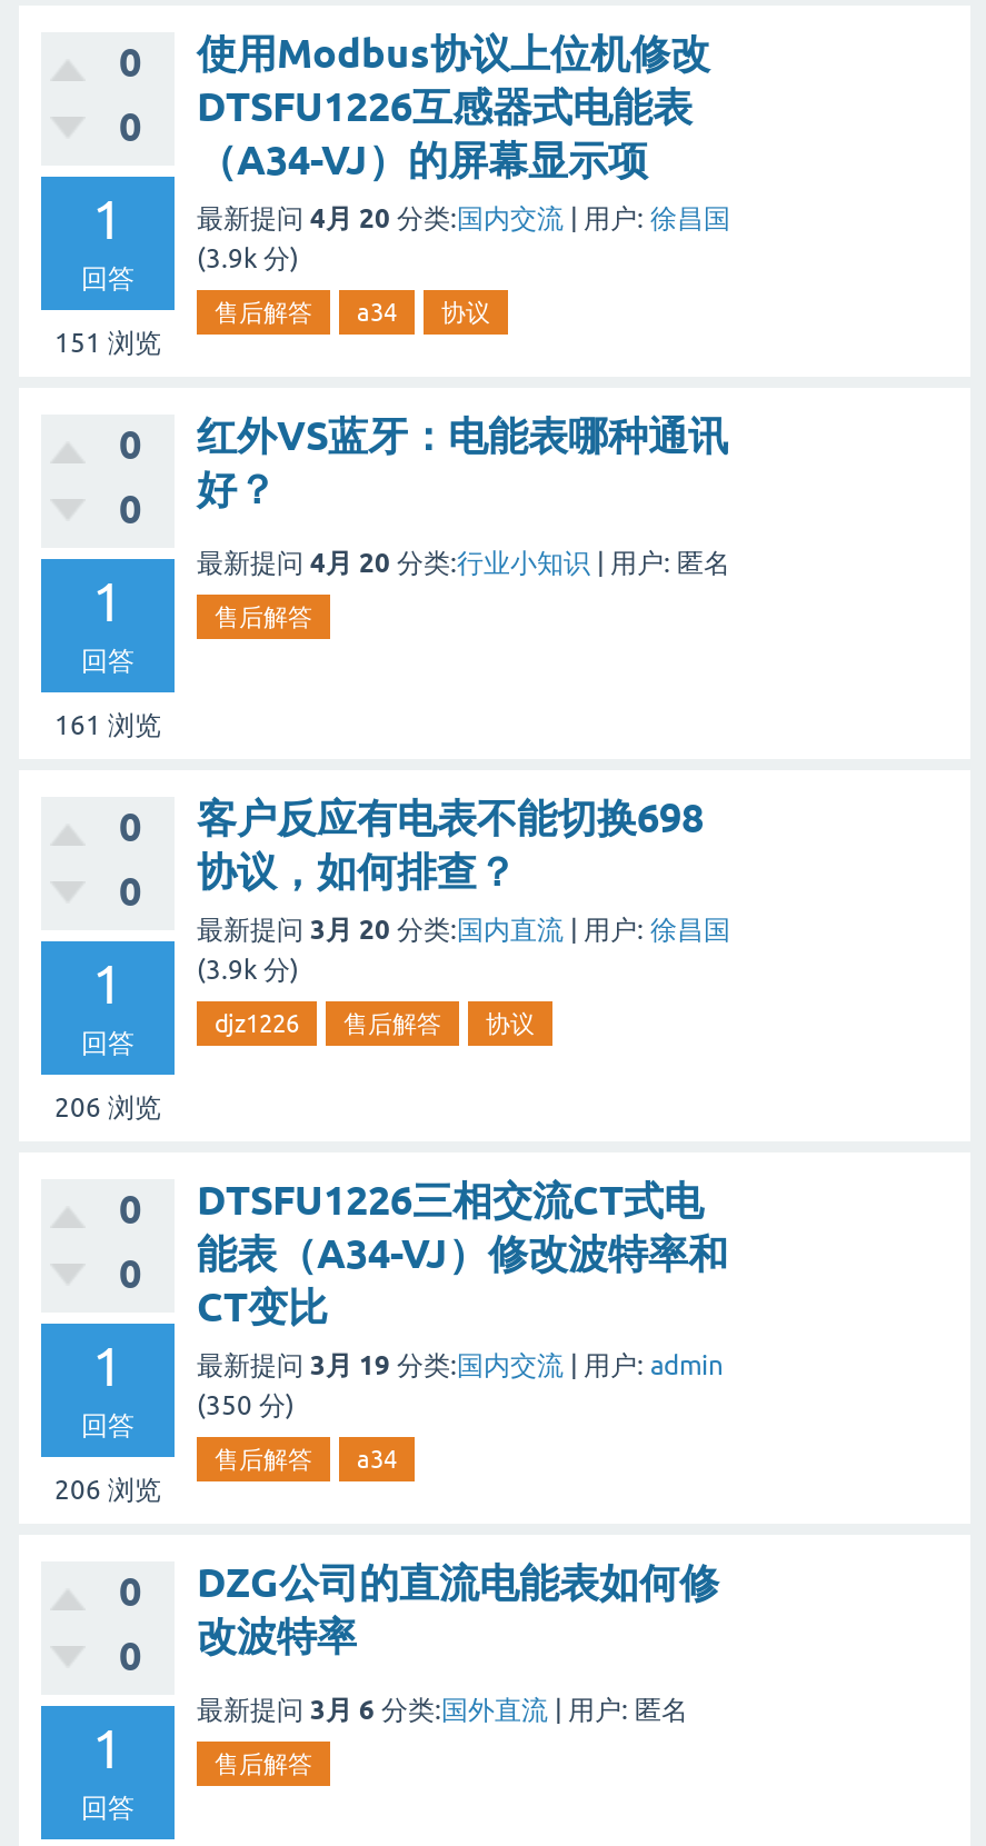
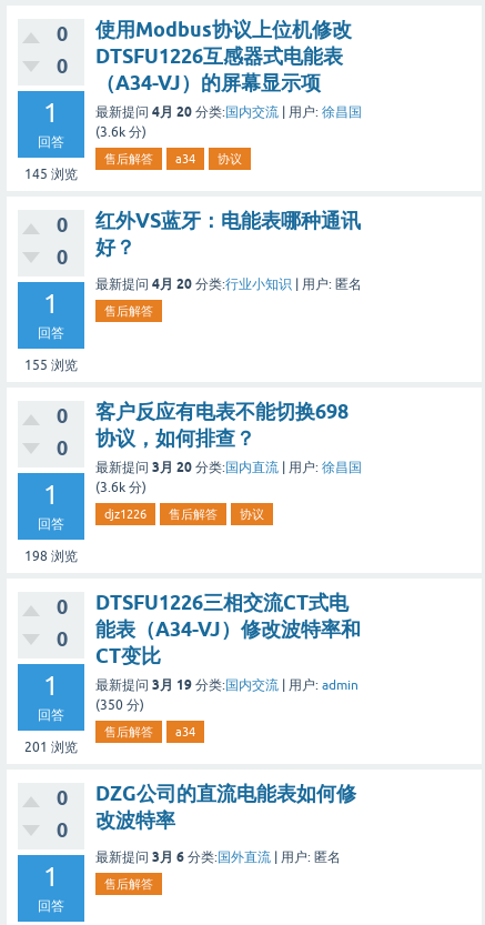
- (3.9k分)
+ (3.6k分)

- 151浏览
+ 145浏览

- 161浏览
+ 155浏览

- (3.9k分)
+ (3.6k分)

- 206浏览
+ 198浏览

- 206浏览
+ 201浏览
